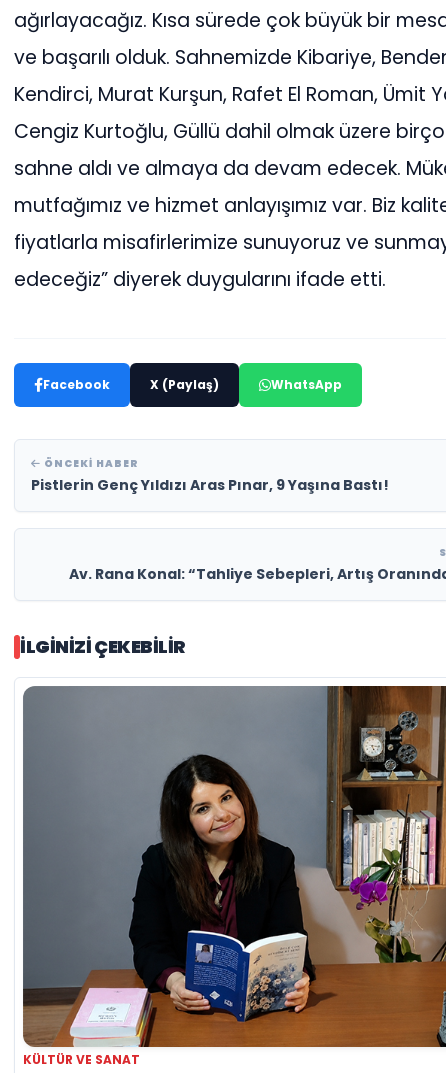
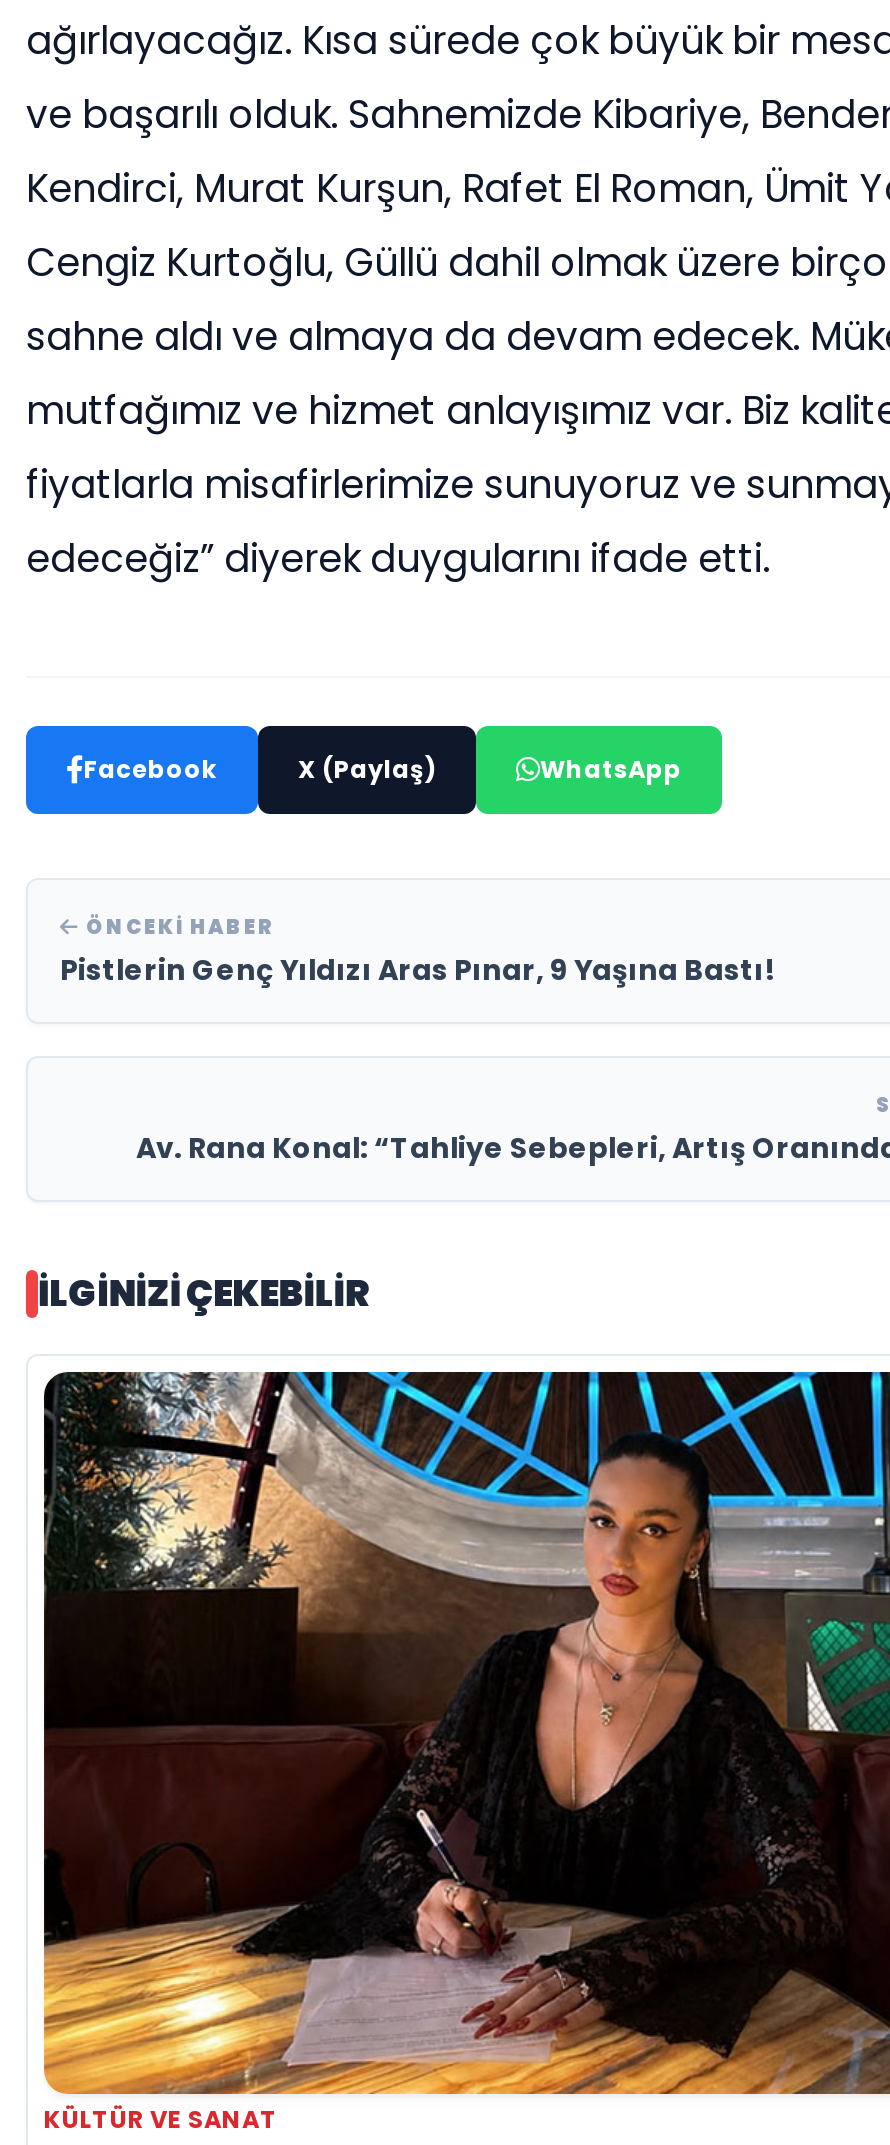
- [image]
+ [image]
